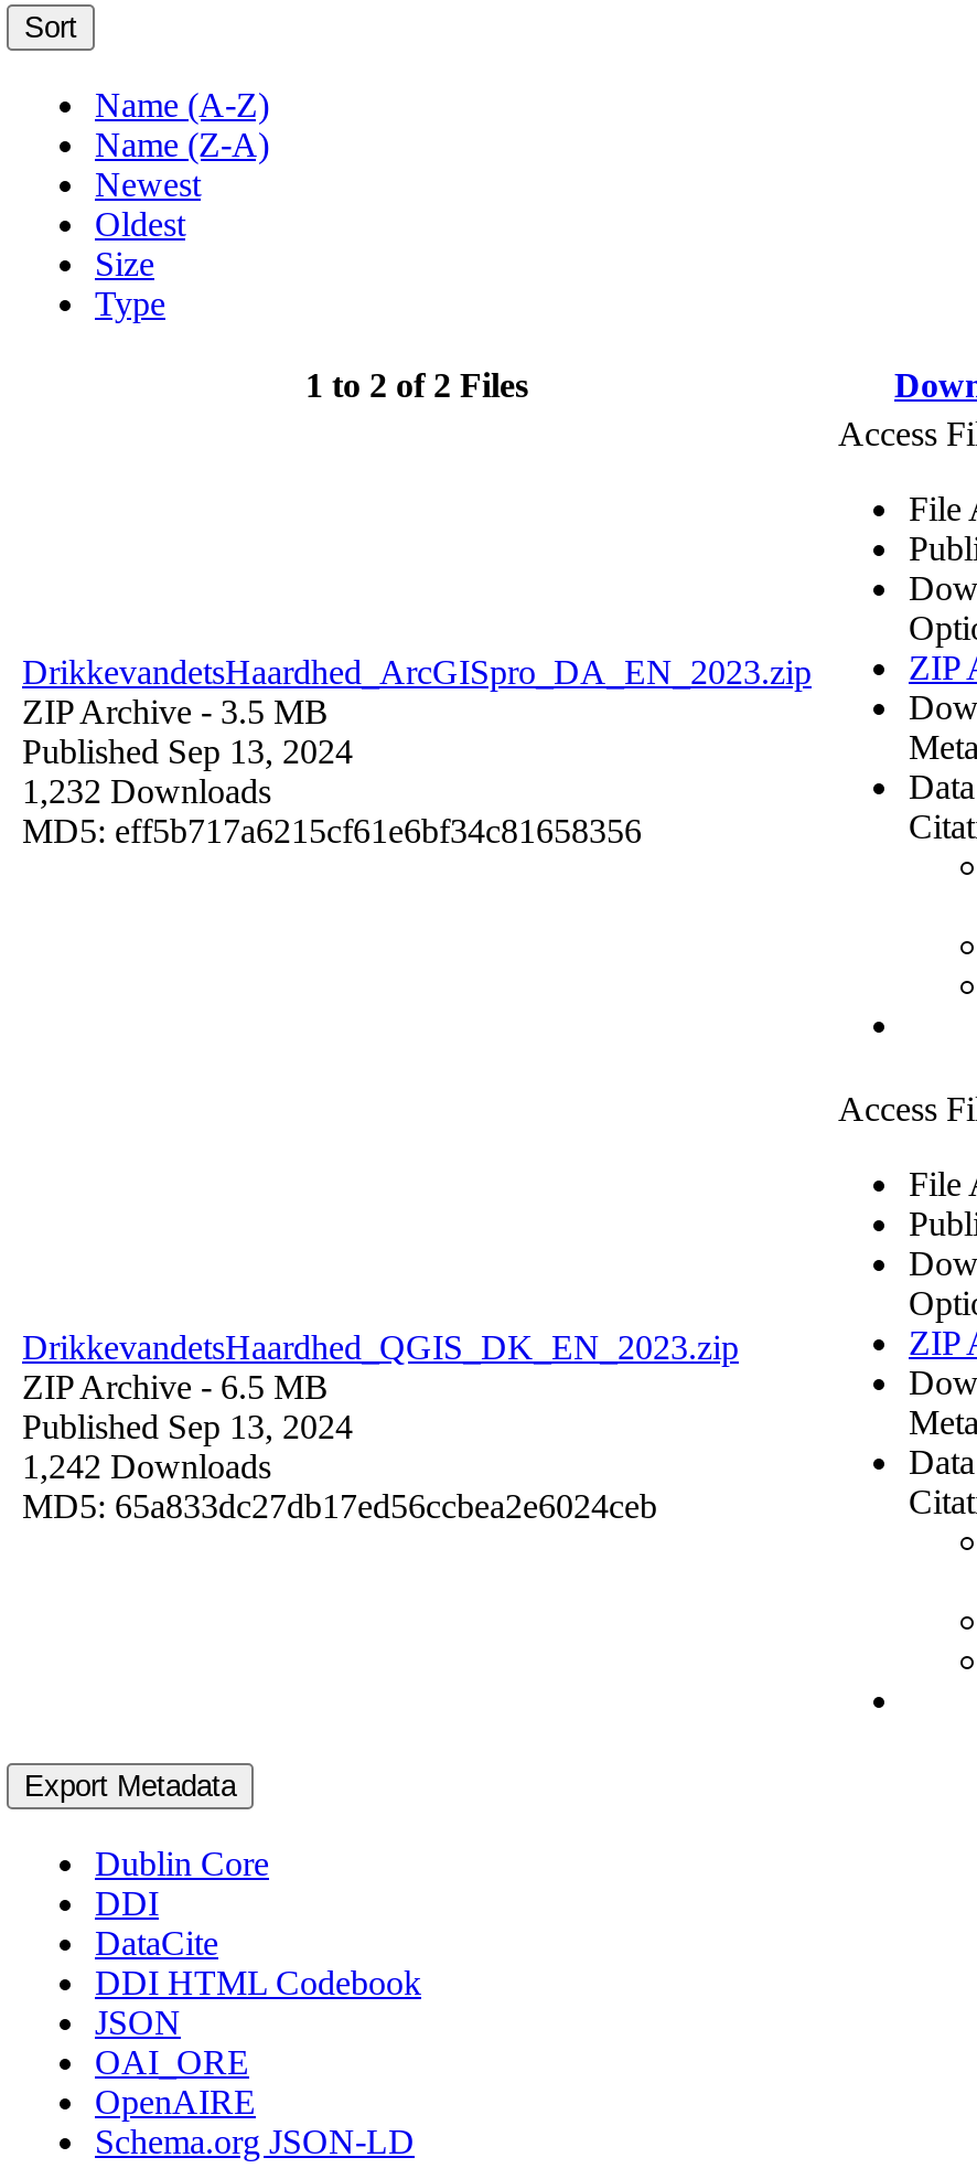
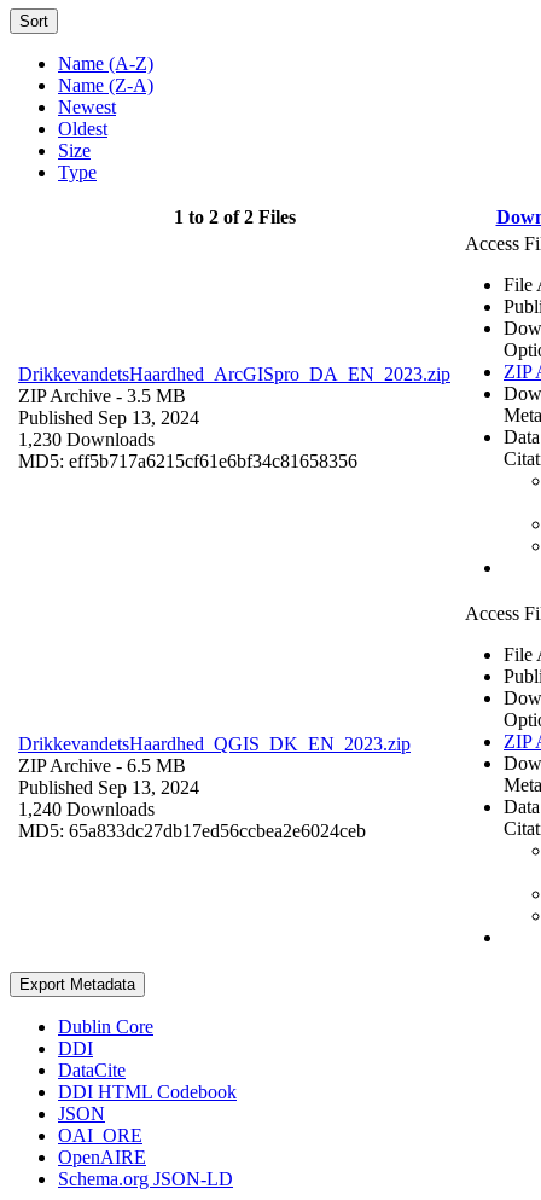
- 1,232 Downloads
+ 1,230 Downloads

- 1,242 Downloads
+ 1,240 Downloads
